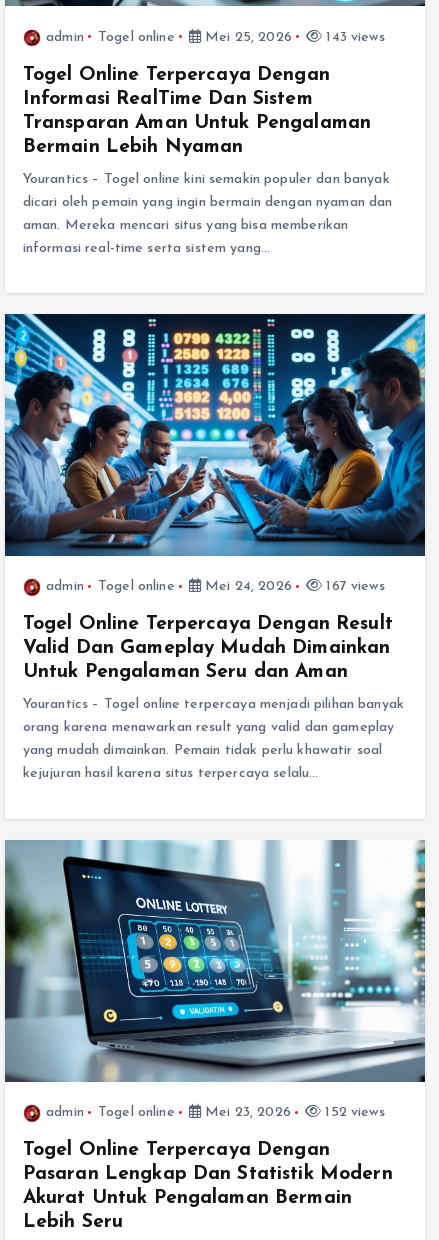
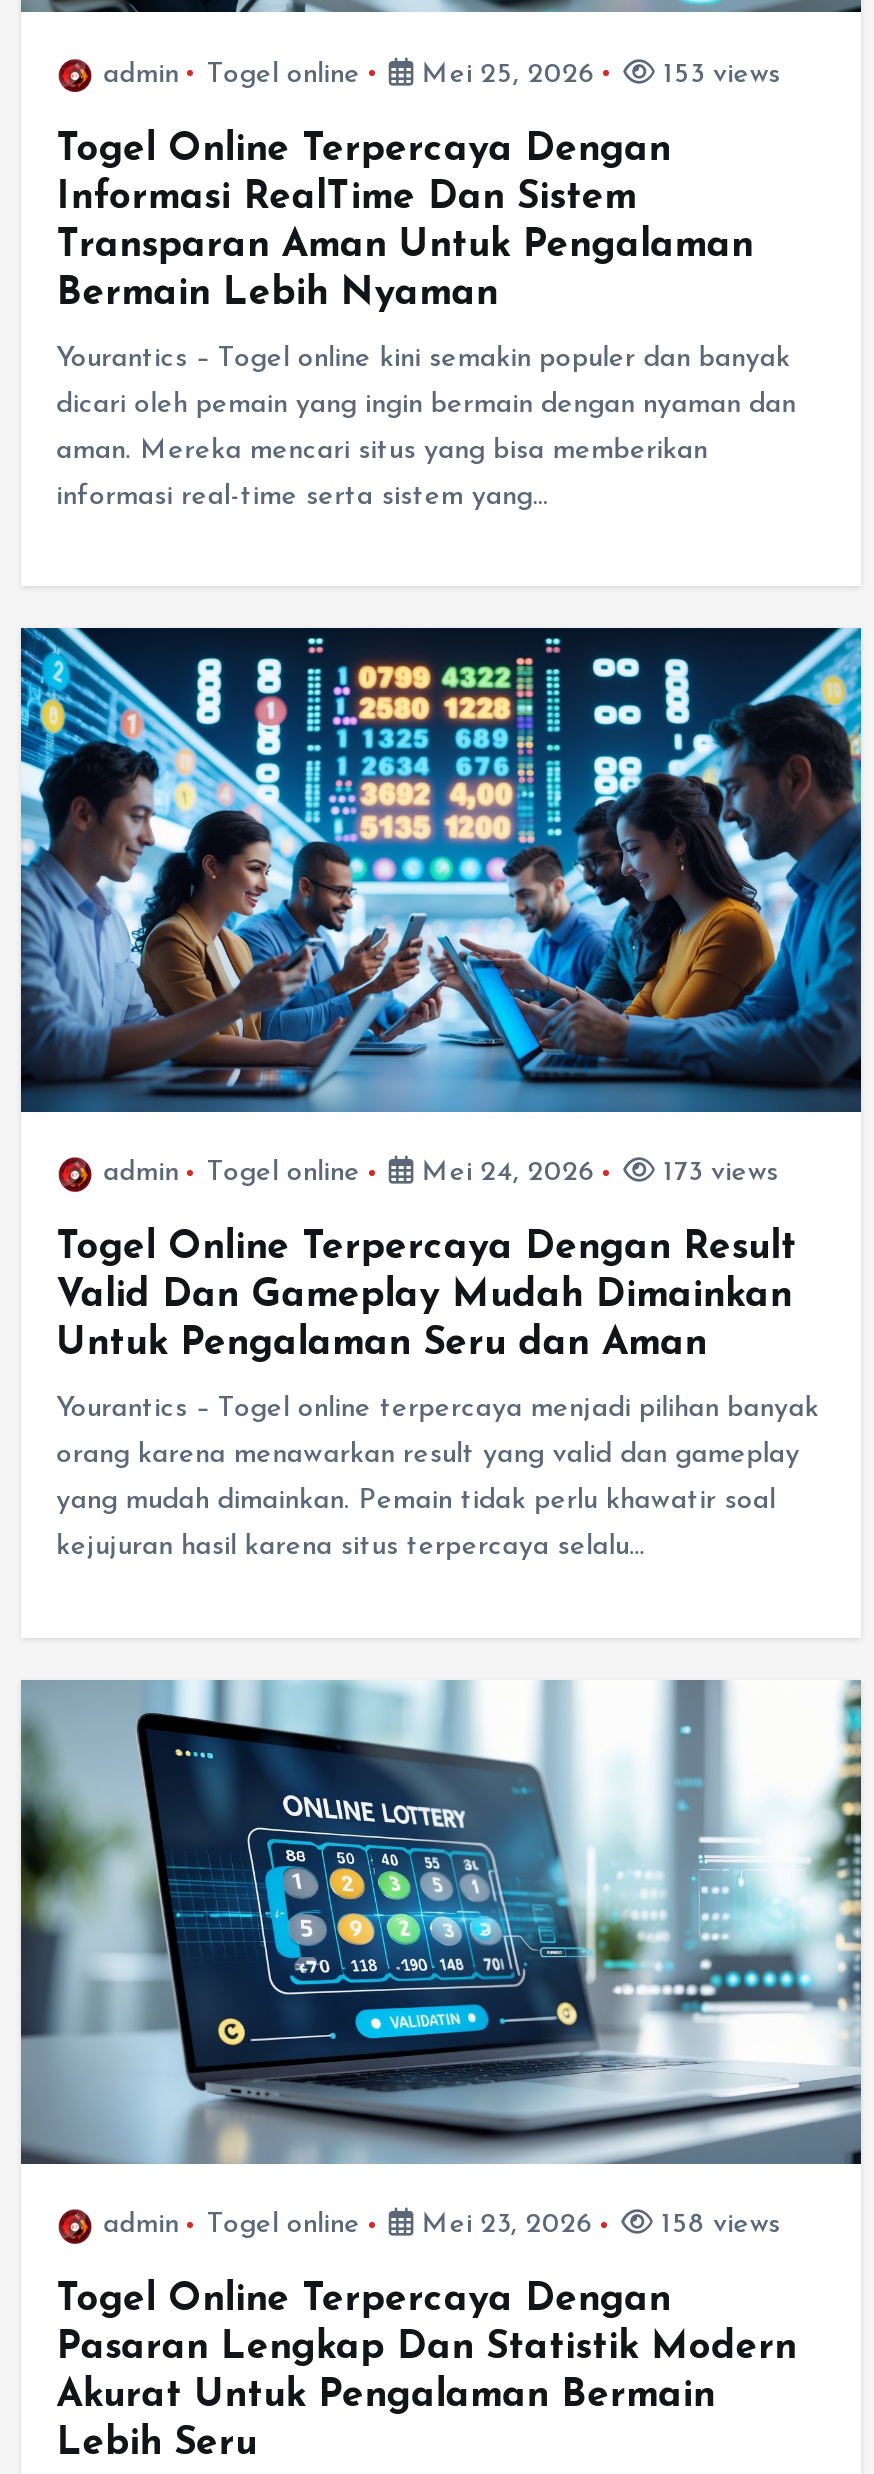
- 143 views
+ 153 views

- 167 views
+ 173 views

- 152 views
+ 158 views
